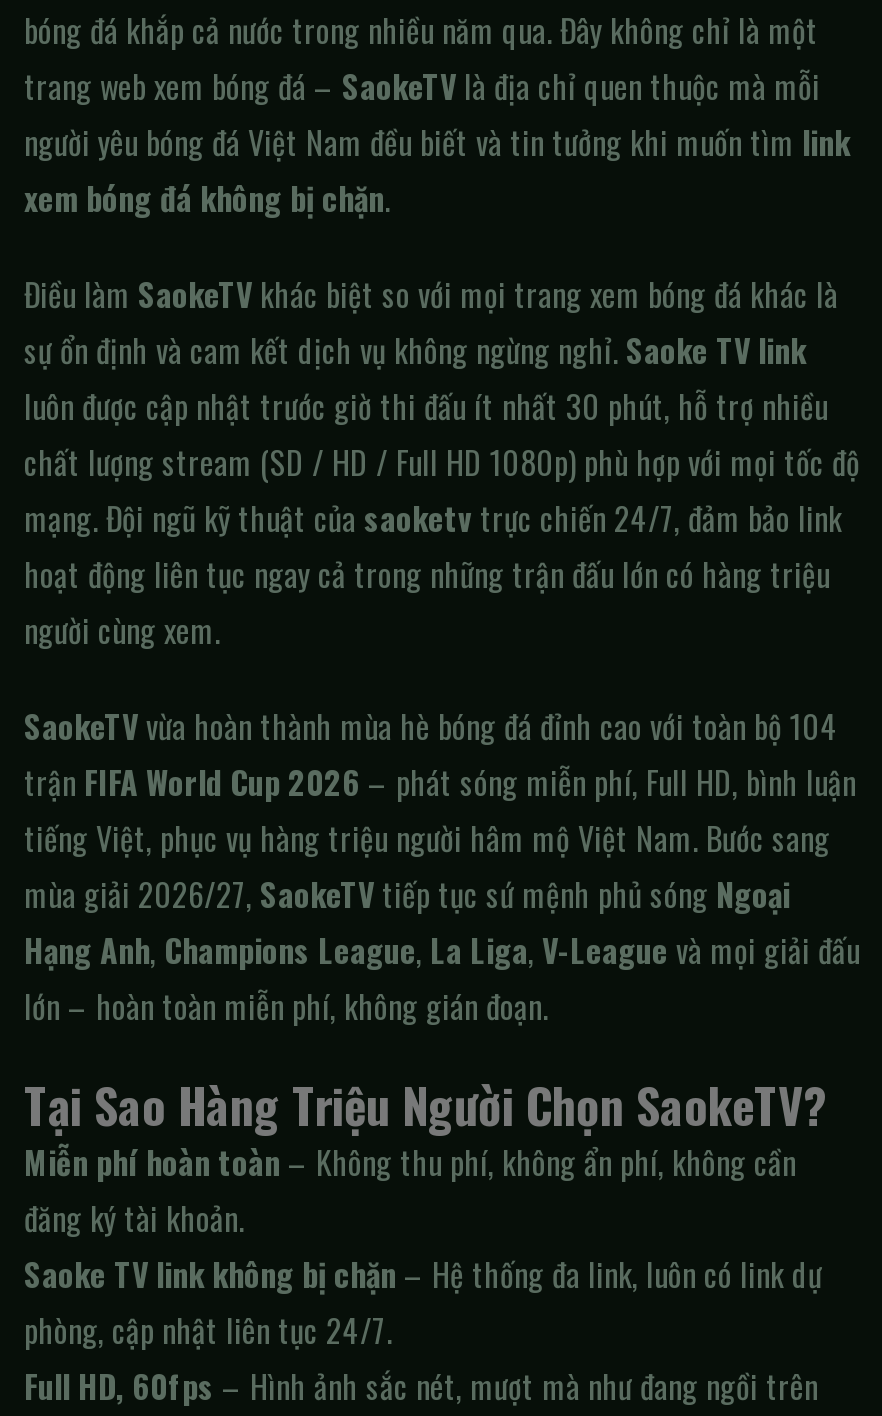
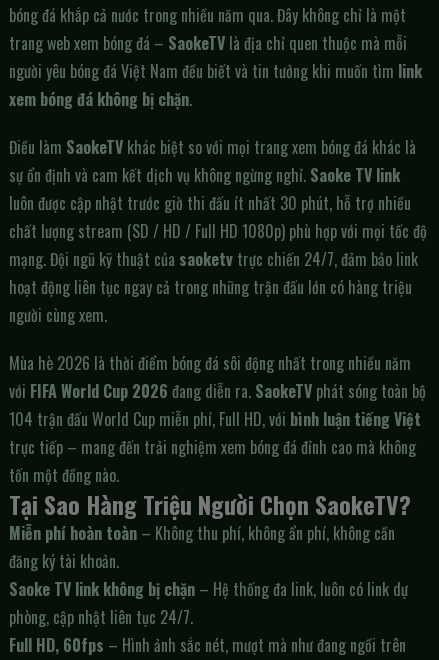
- SaokeTVvừa hoàn thành mùa hè bóng đá đỉnh cao với toàn bộ 104
- trận FIFA World Cup 2026 – phát sóng miễn phí, Full HD, bình luận
- tiếng Việt, phục vụ hàng triệu người hâm mộ Việt Nam. Bước sang
- mùa giải 2026/27, SaokeTV tiếp tục sứ mệnh phủ sóng Ngoại
- Hạng Anh, Champions League, La Liga, V-League và mọi giải đấu
- lớn – hoàn toàn miễn phí, không gián đoạn.
+ Mùa hè 2026 là thời điểm bóng đá sôi động nhất trong nhiều năm
+ với FIFA World Cup 2026 đang diễn ra. SaokeTV phát sóng toàn bộ
+ 104 trận đấu World Cup miễn phí, Full HD, với bình luận tiếng Việt
+ trực tiếp – mang đến trải nghiệm xem bóng đá đỉnh cao mà không
+ tốn một đồng nào.
